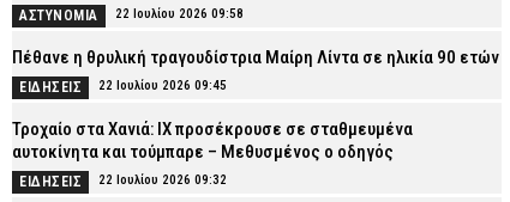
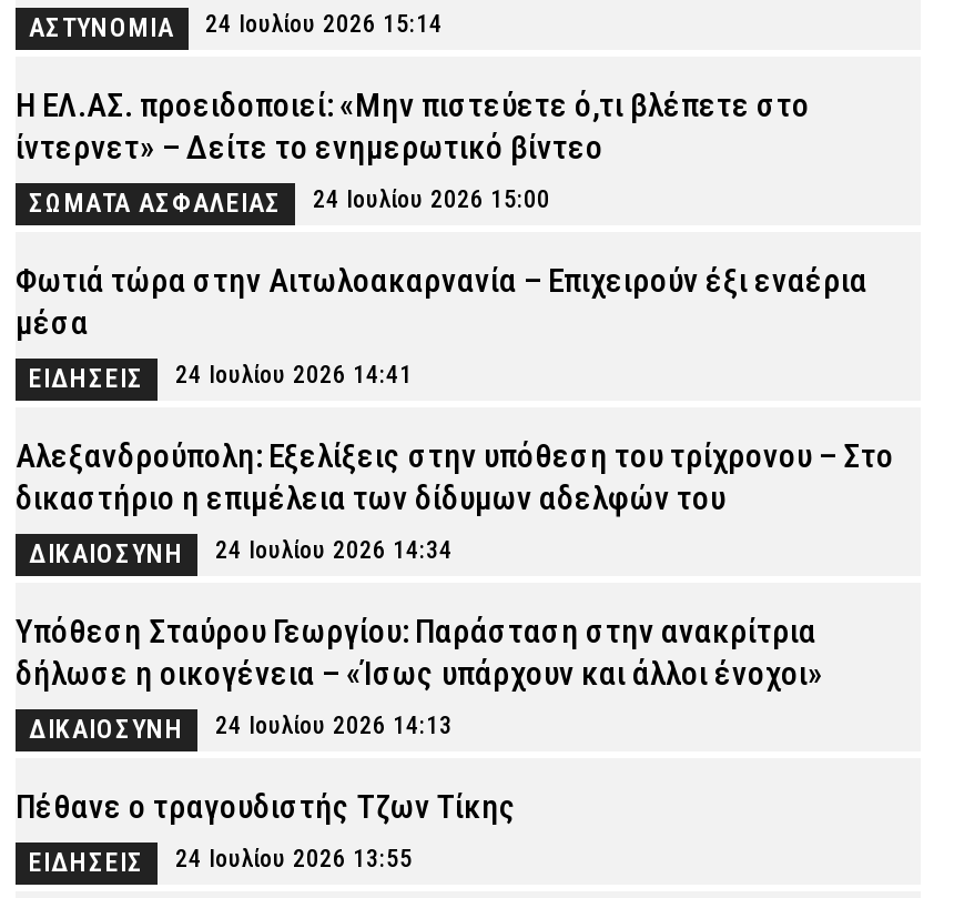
- 22 Ιουλίου 2026 09:58
- Πέθανε η θρυλική τραγουδίστρια Μαίρη Λίντα σε ηλικία 90 ετών
+ 24 Ιουλίου 2026 15:14
+ Η ΕΛ.ΑΣ. προειδοποιεί: «Μην πιστεύετε ό,τι βλέπετε στο
+ ίντερνετ» – Δείτε το ενημερωτικό βίντεο
+ ΣΩΜΑΤΑ ΑΣΦΑΛΕΙΑΣ
+ 24 Ιουλίου 2026 15:00
+ Φωτιά τώρα στην Αιτωλοακαρνανία – Επιχειρούν έξι εναέρια
+ μέσα

- 22 Ιουλίου 2026 09:45
- Τροχαίο στα Χανιά: ΙΧ προσέκρουσε σε σταθμευμένα
- αυτοκίνητα και τούμπαρε – Μεθυσμένος ο οδηγός
+ 24 Ιουλίου 2026 14:41
+ Αλεξανδρούπολη: Εξελίξεις στην υπόθεση του τρίχρονου – Στο
+ δικαστήριο η επιμέλεια των δίδυμων αδελφών του
+ ΔΙΚΑΙΟΣΥΝΗ
+ 24 Ιουλίου 2026 14:34
+ Υπόθεση Σταύρου Γεωργίου: Παράσταση στην ανακρίτρια
+ δήλωσε η οικογένεια – «Ίσως υπάρχουν και άλλοι ένοχοι»
+ ΔΙΚΑΙΟΣΥΝΗ
+ 24 Ιουλίου 2026 14:13
+ Πέθανε ο τραγουδιστής Τζων Τίκης

- ΕΙΔΗΣΕΙΣ 22 Ιουλίου 2026 09:32
+ ΕΙΔΗΣΕΙΣ 24 Ιουλίου 2026 13:55
